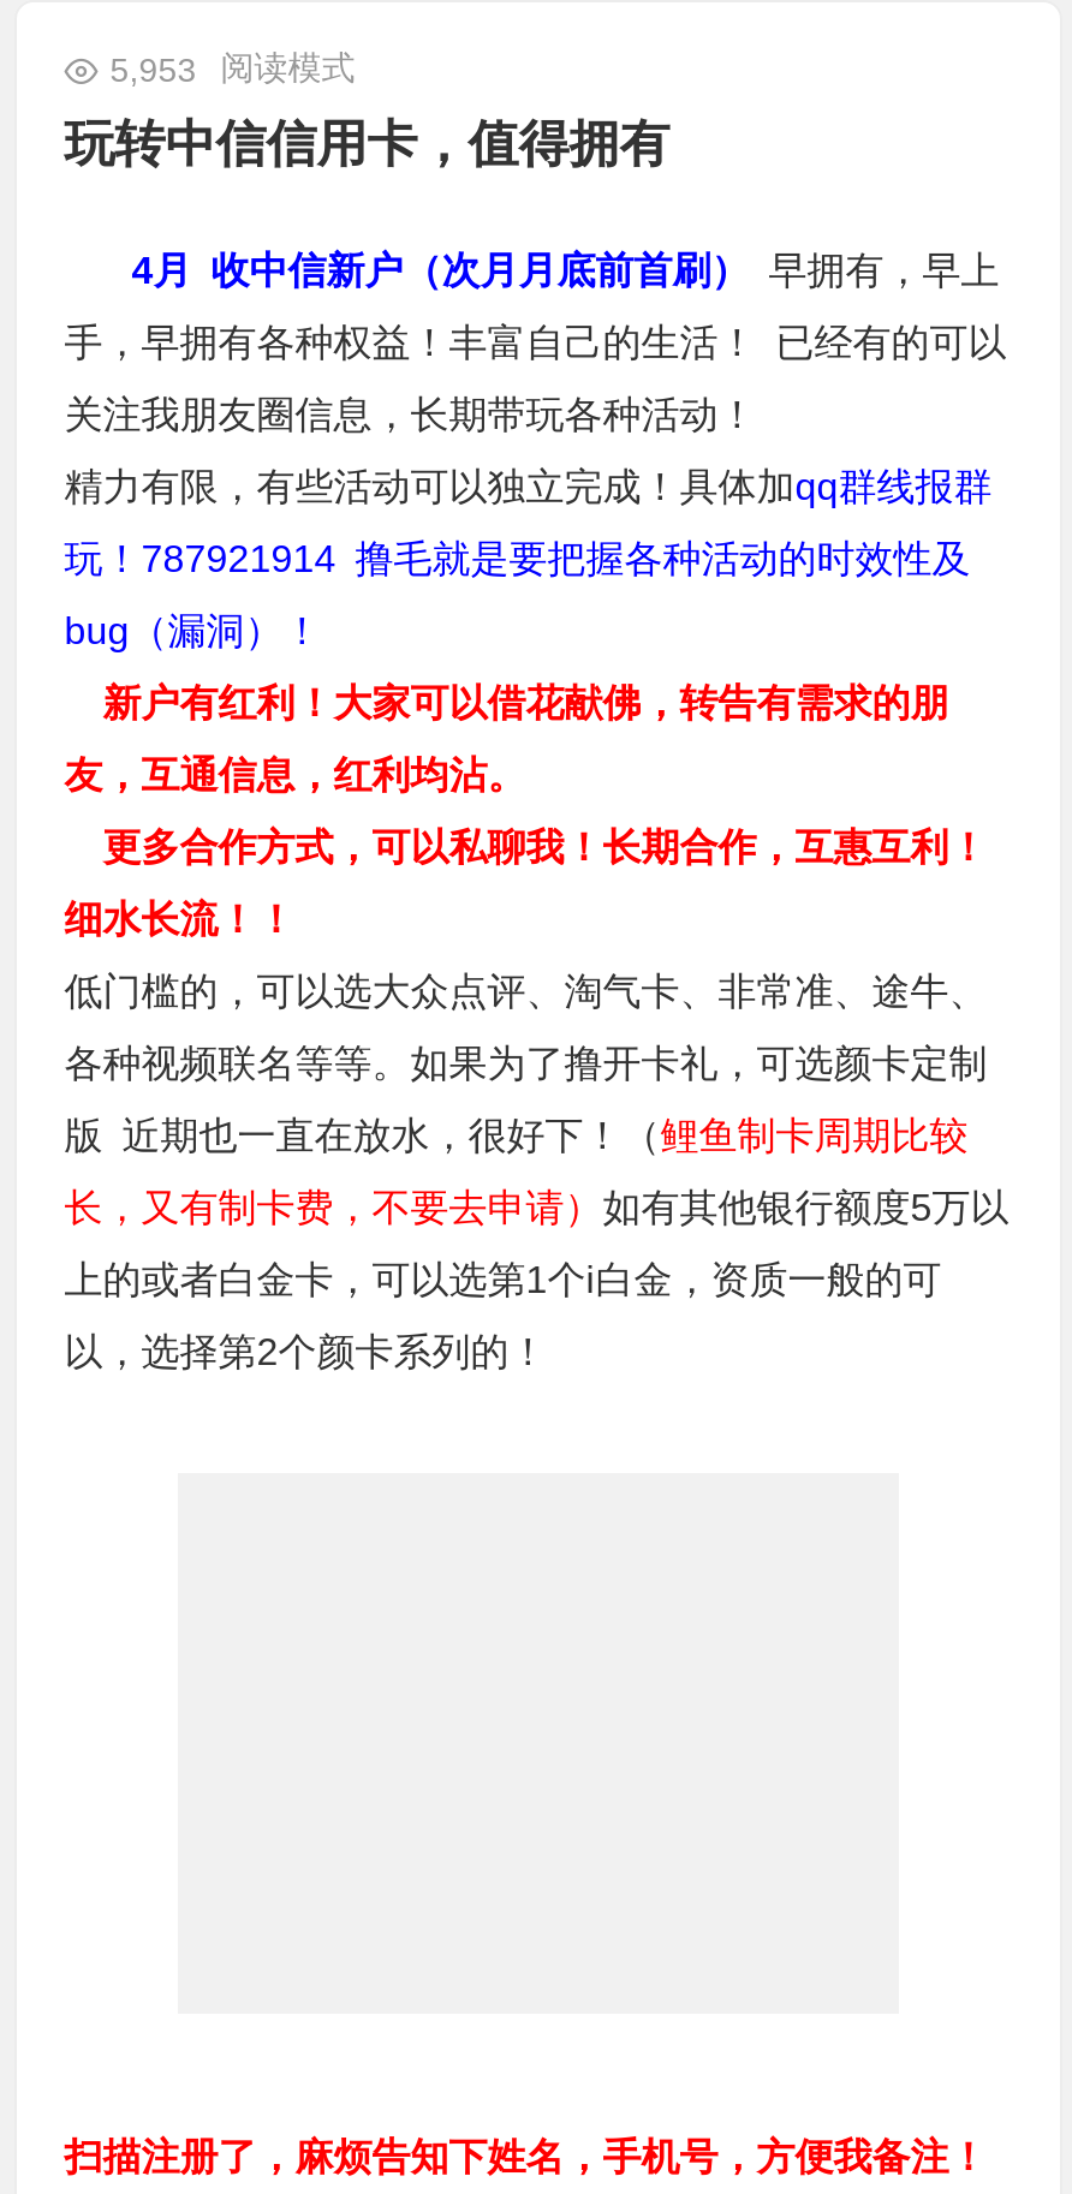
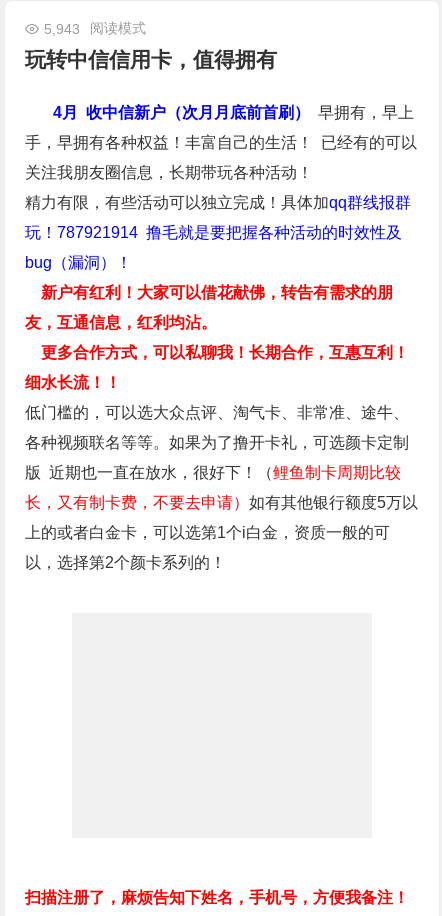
- 5,953 阅读模式
+ 5,943 阅读模式
